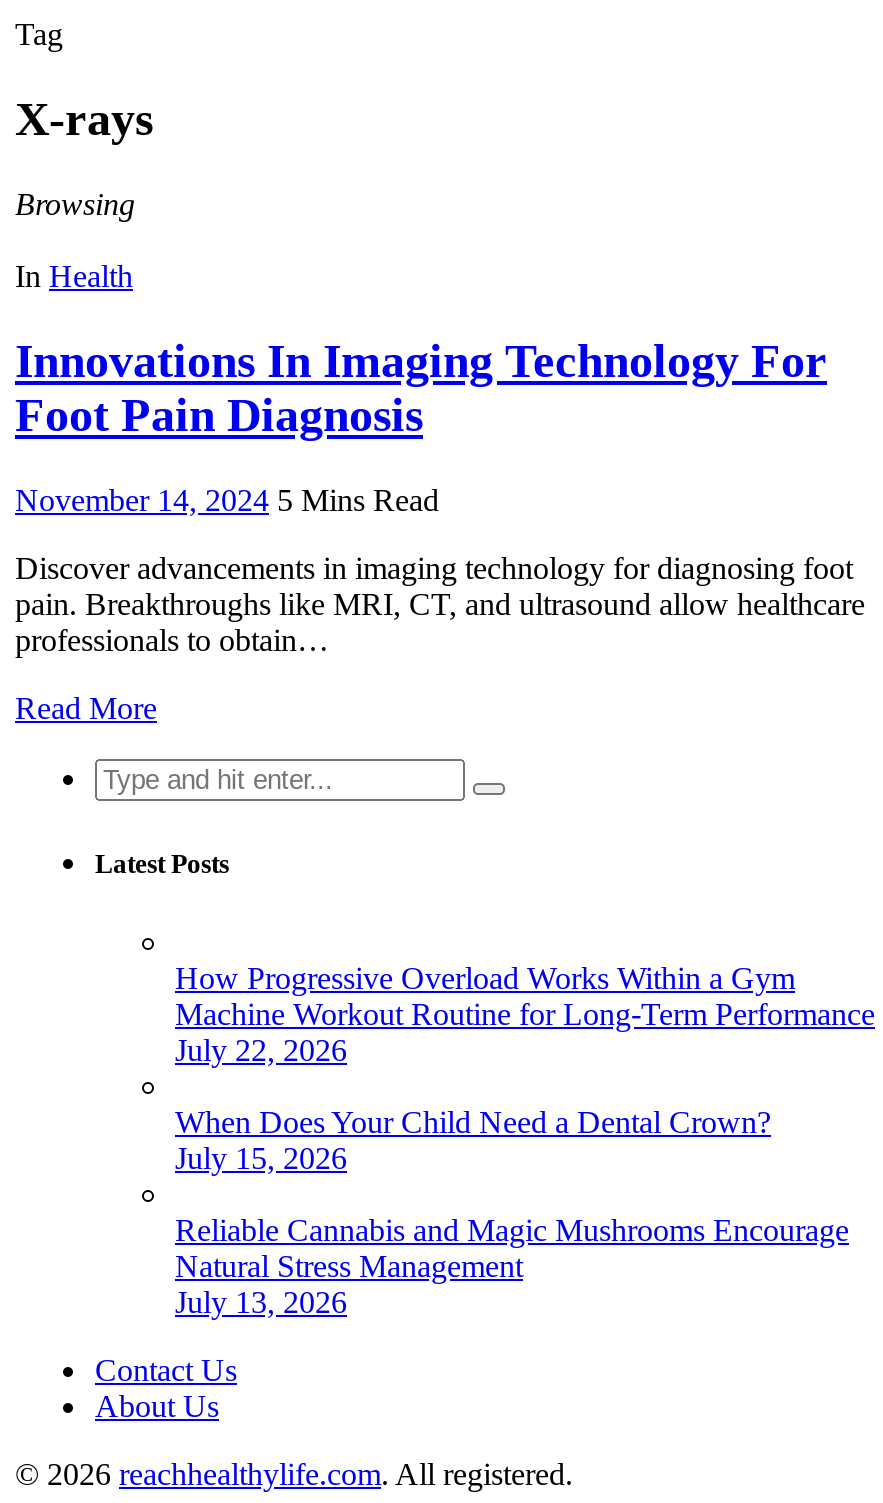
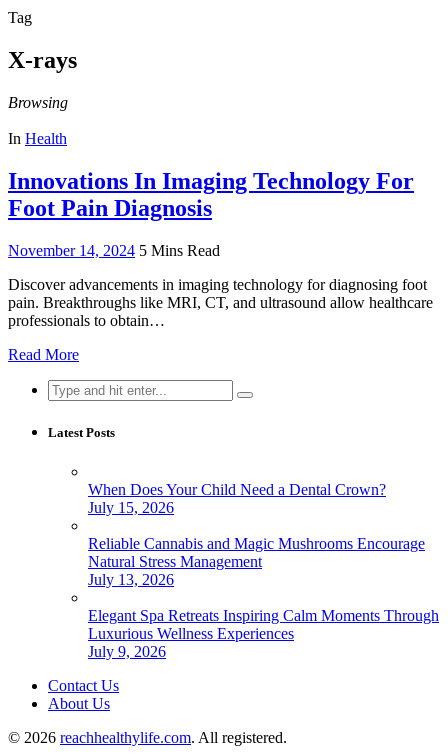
- How Progressive Overload Works Within a Gym
- Machine Workout Routine for Long-Term Performance
- July 22, 2026

moved up: When Does Your Child Need a Dental Crown? | July 15, 2026 | Reliable Cannabis and Magic Mushrooms Encourage | Natural Stress Management | July 13, 2026

+ Elegant Spa Retreats Inspiring Calm Moments Through
+ Luxurious Wellness Experiences
+ July 9, 2026
